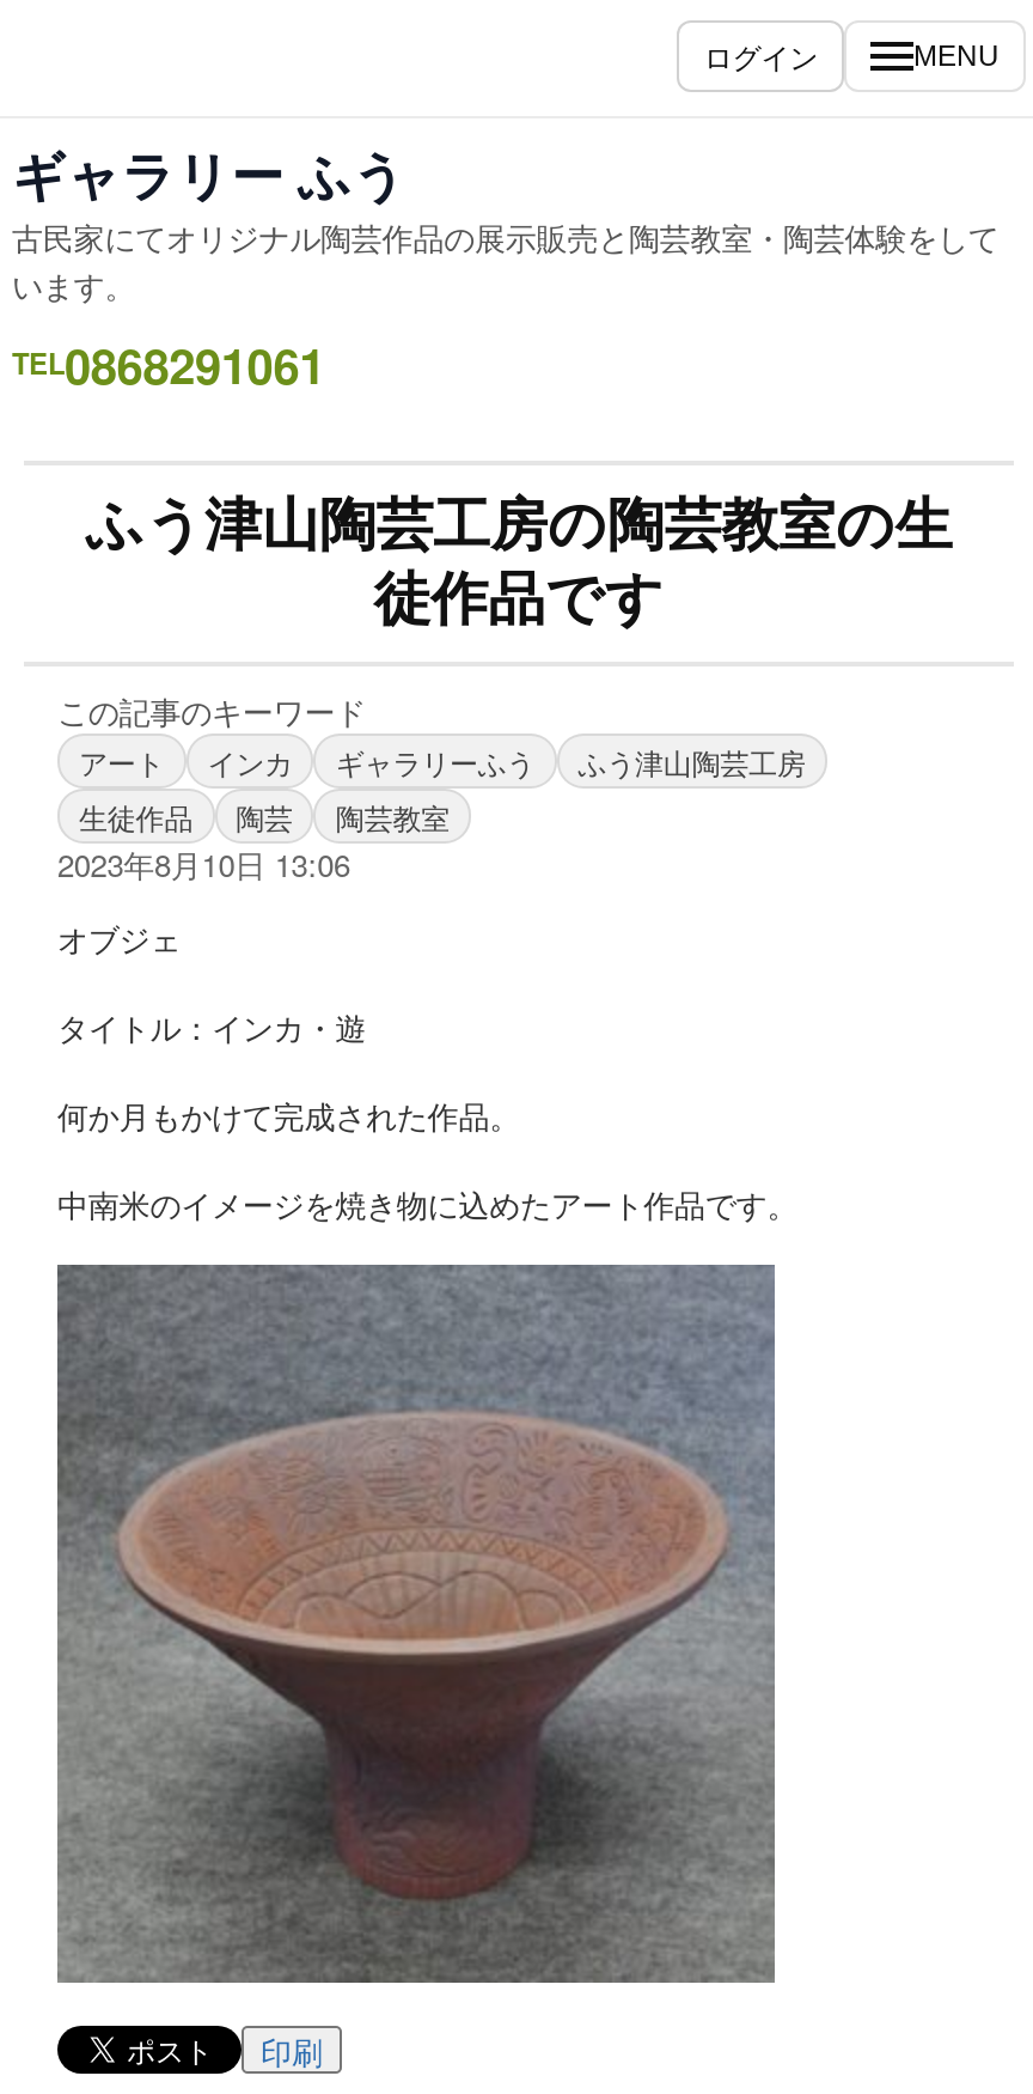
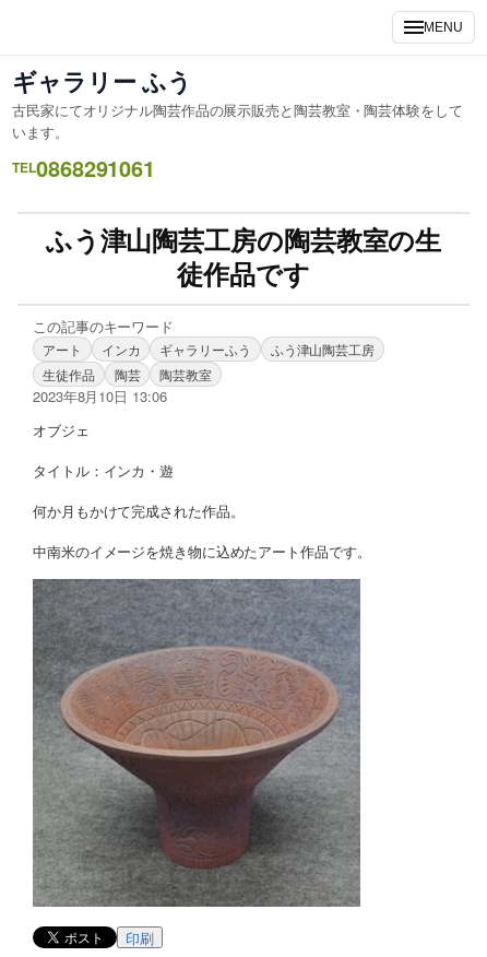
- ログイン
